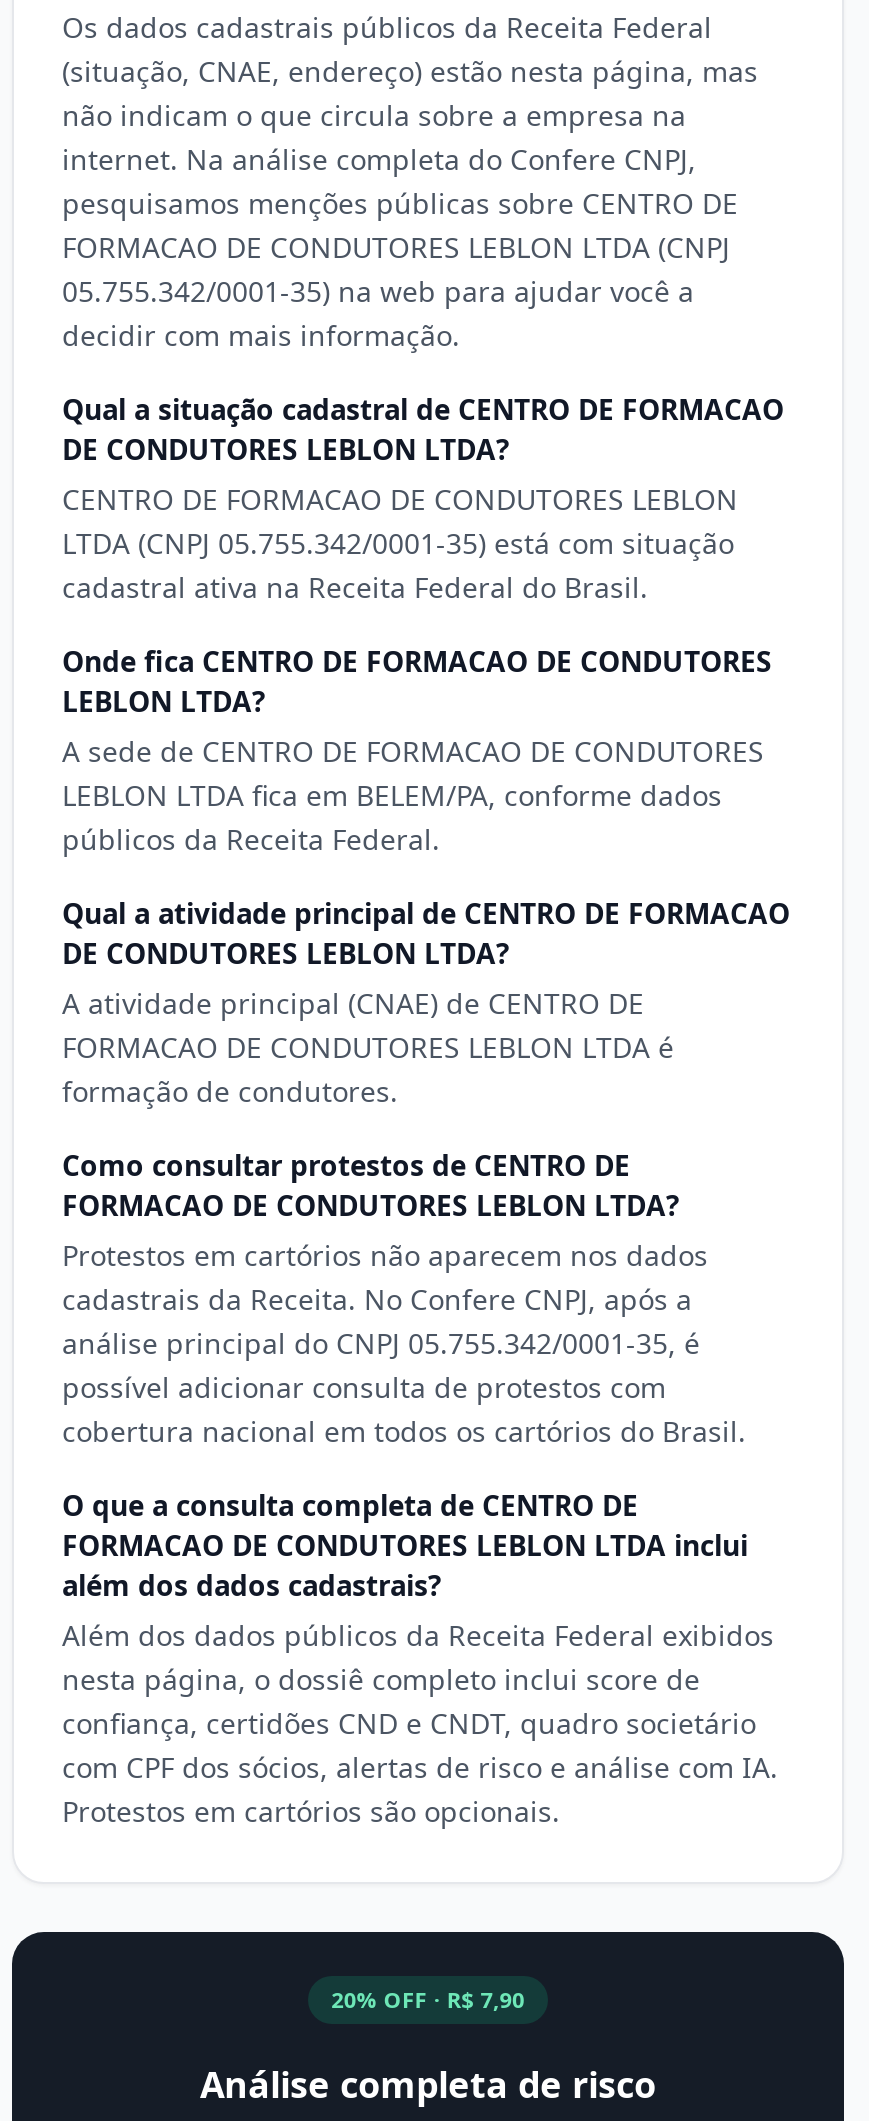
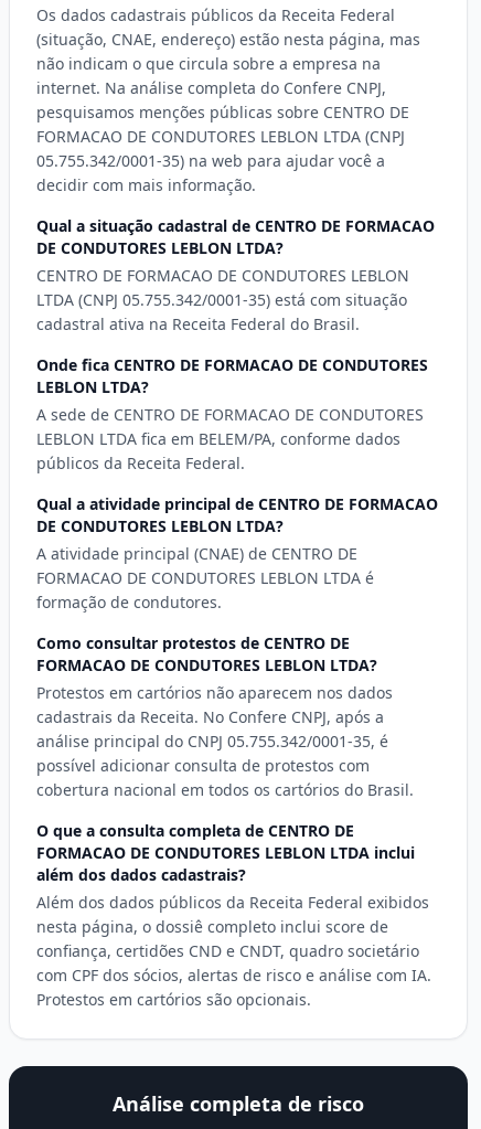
- 20% OFF · R$7,90
